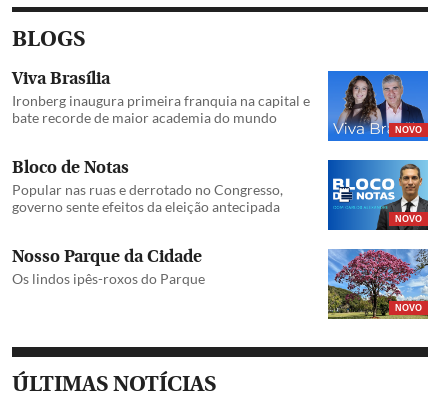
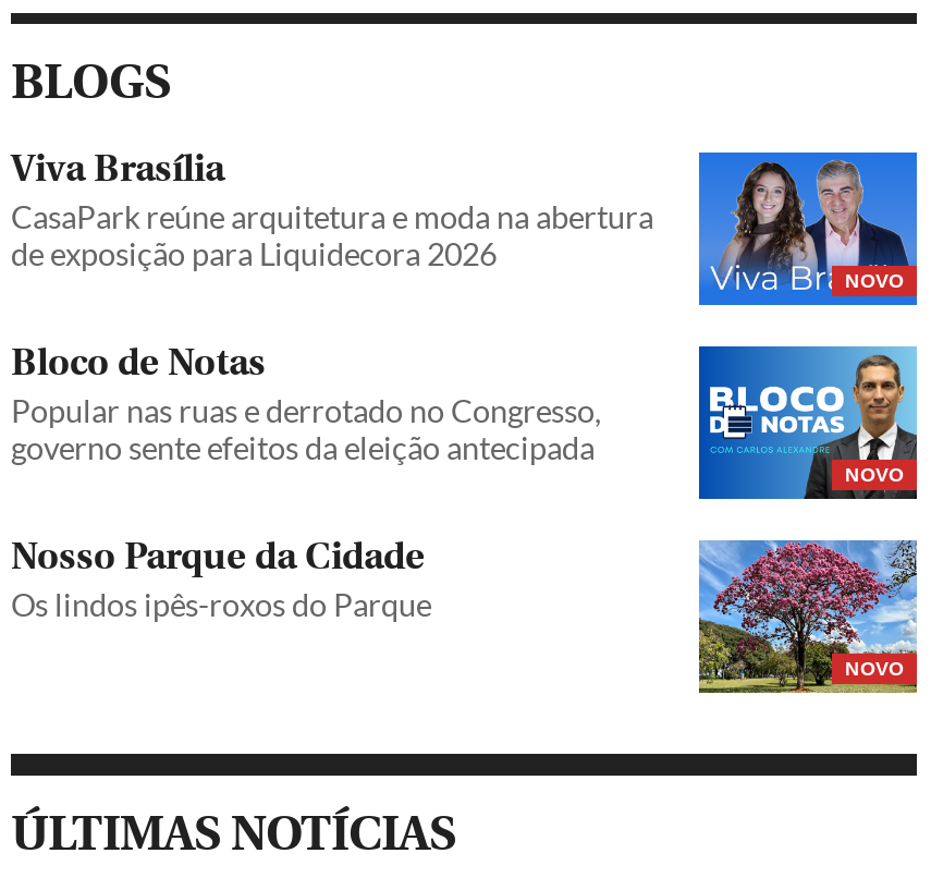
- Ironberg inaugura primeira franquia na capital e
- bate recorde de maior academia do mundo
+ CasaPark reúne arquitetura e moda na abertura
+ de exposição para Liquidecora 2026
